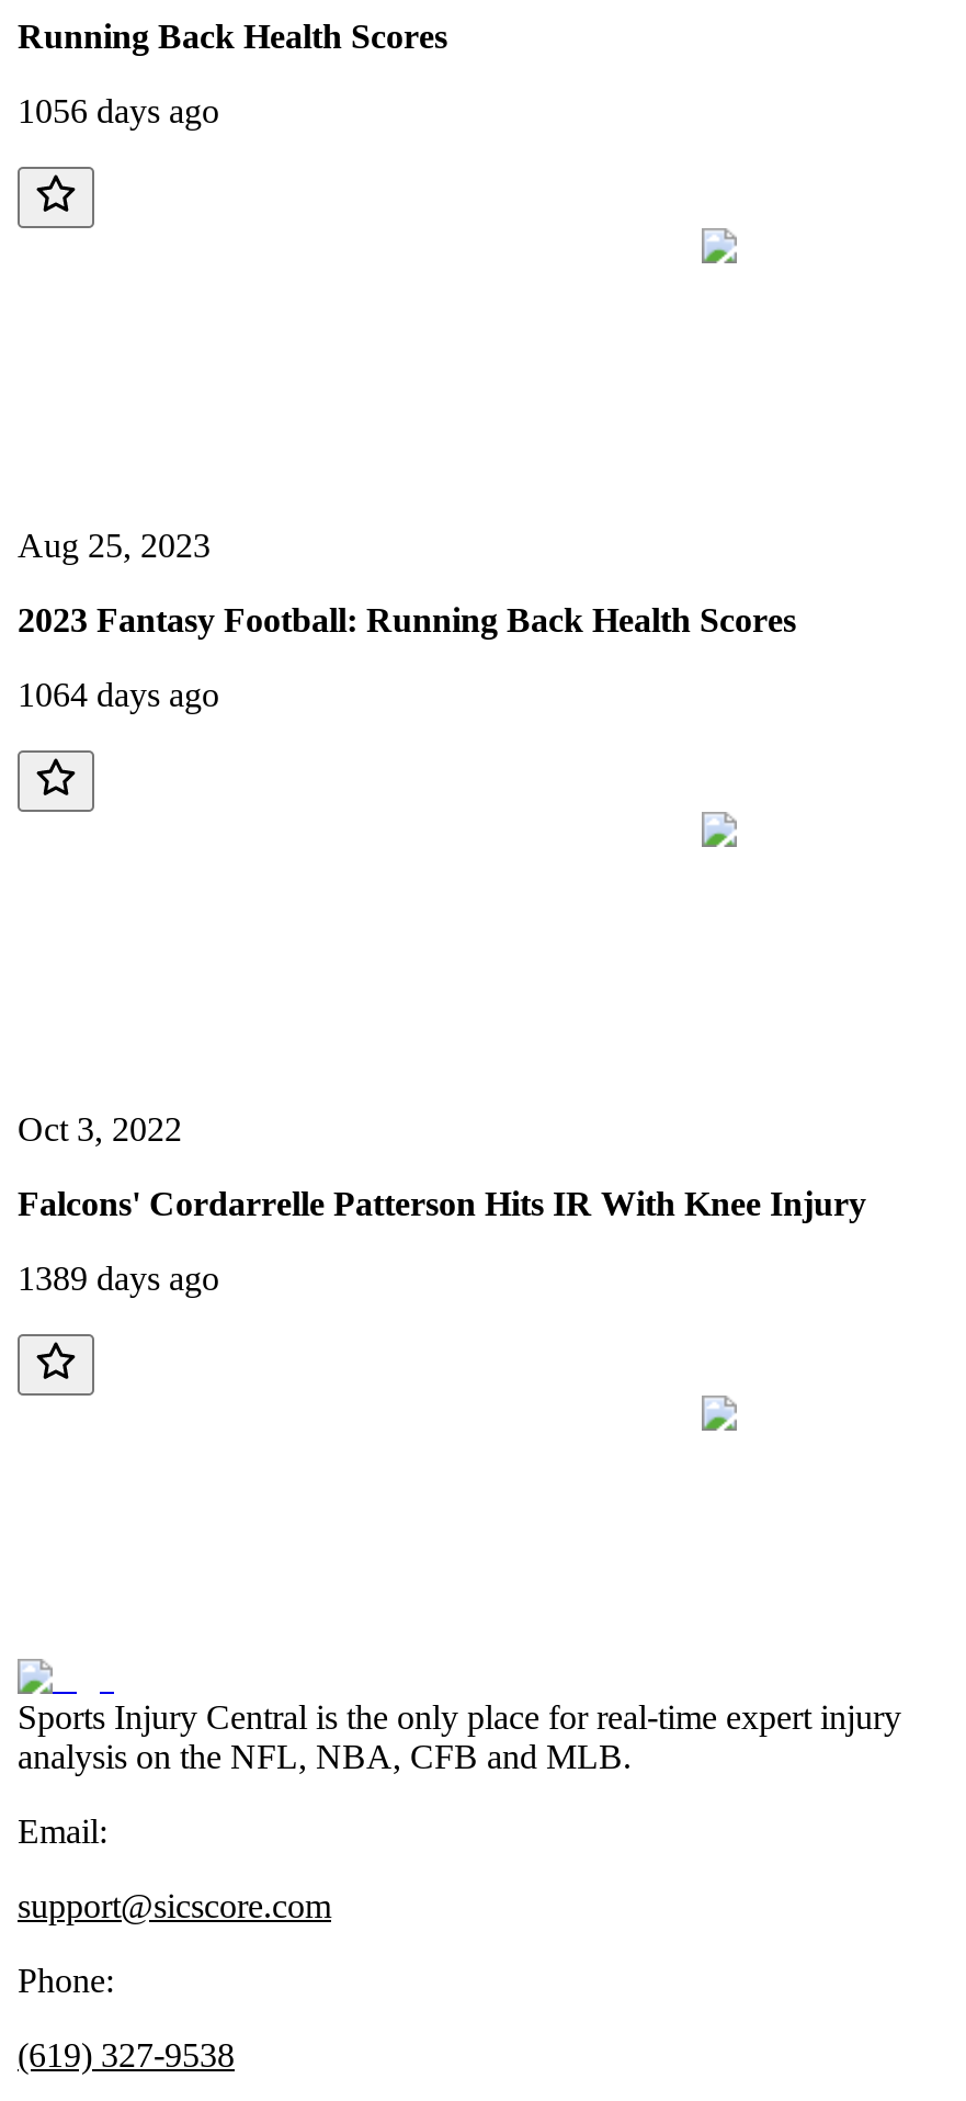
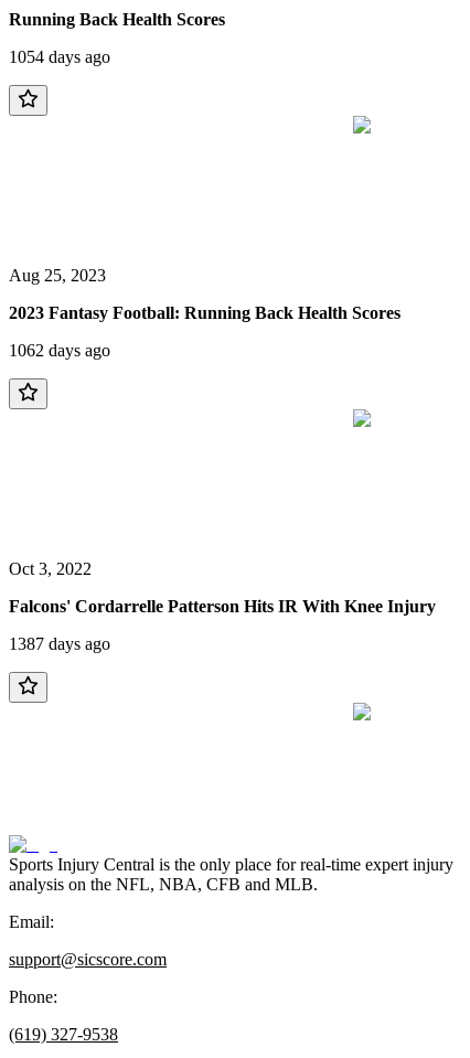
- 1056 days ago
+ 1054 days ago

- 1064 days ago
+ 1062 days ago

- 1389 days ago
+ 1387 days ago
